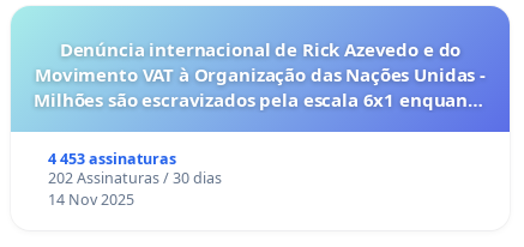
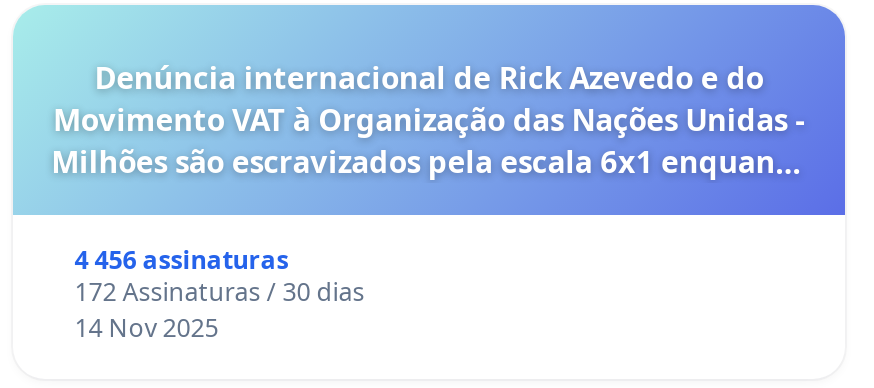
- 4 453 assinaturas
+ 4 456 assinaturas

- 202 Assinaturas / 30 dias
+ 172 Assinaturas / 30 dias
